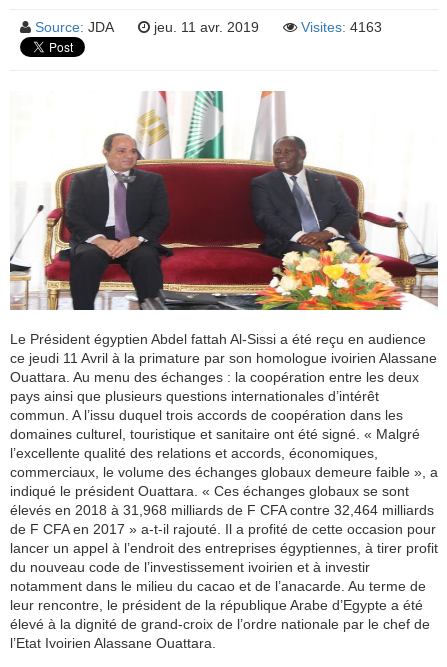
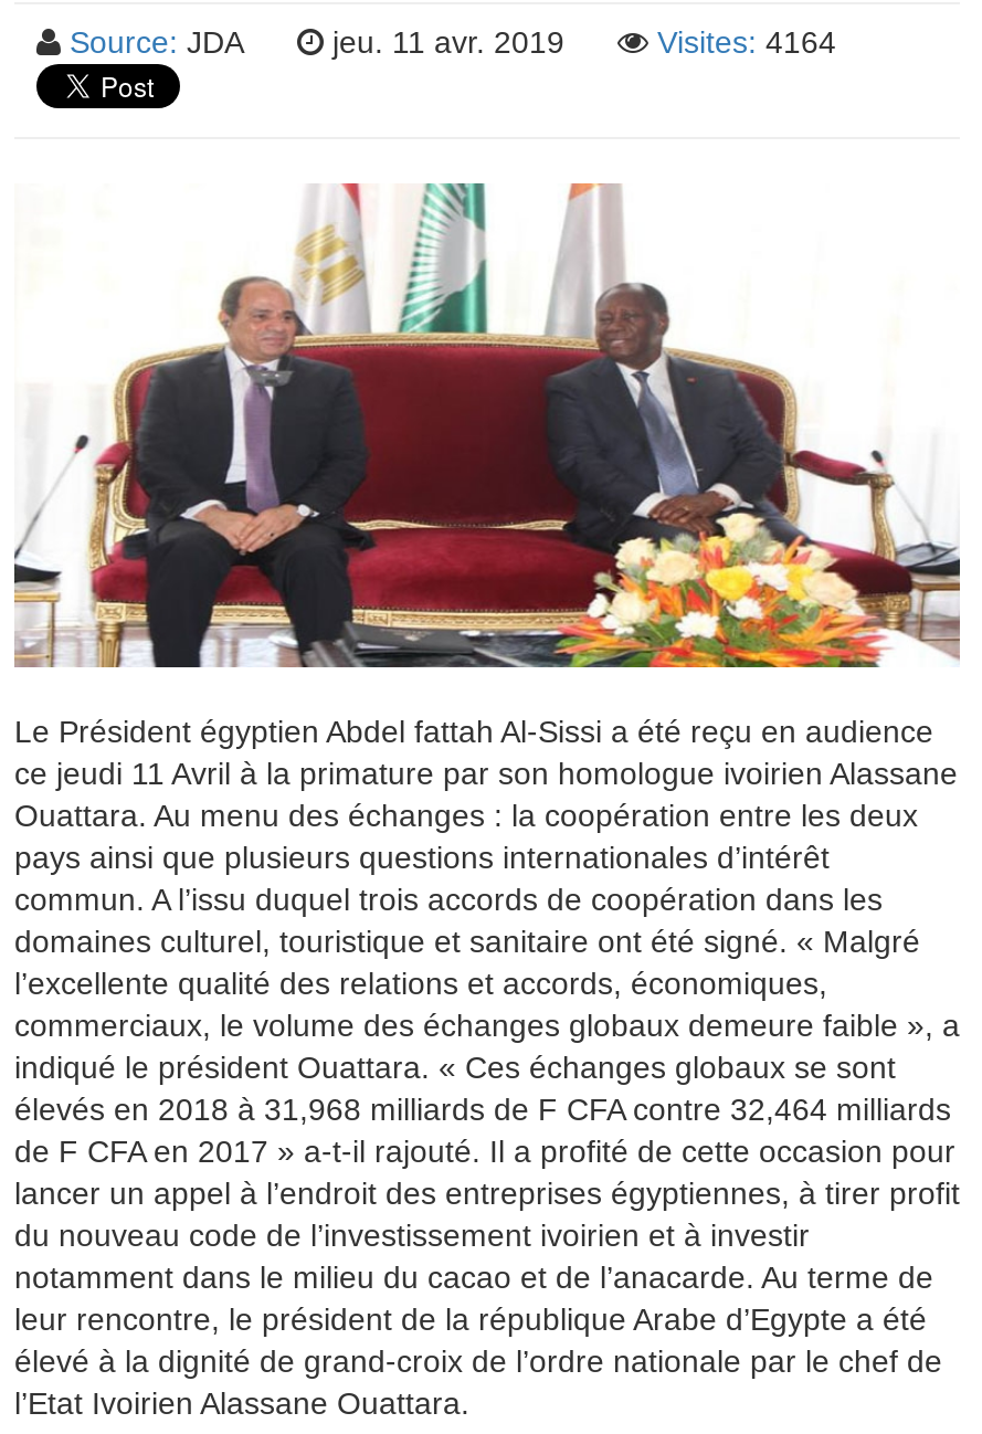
- Visites: 4163
+ Visites: 4164
